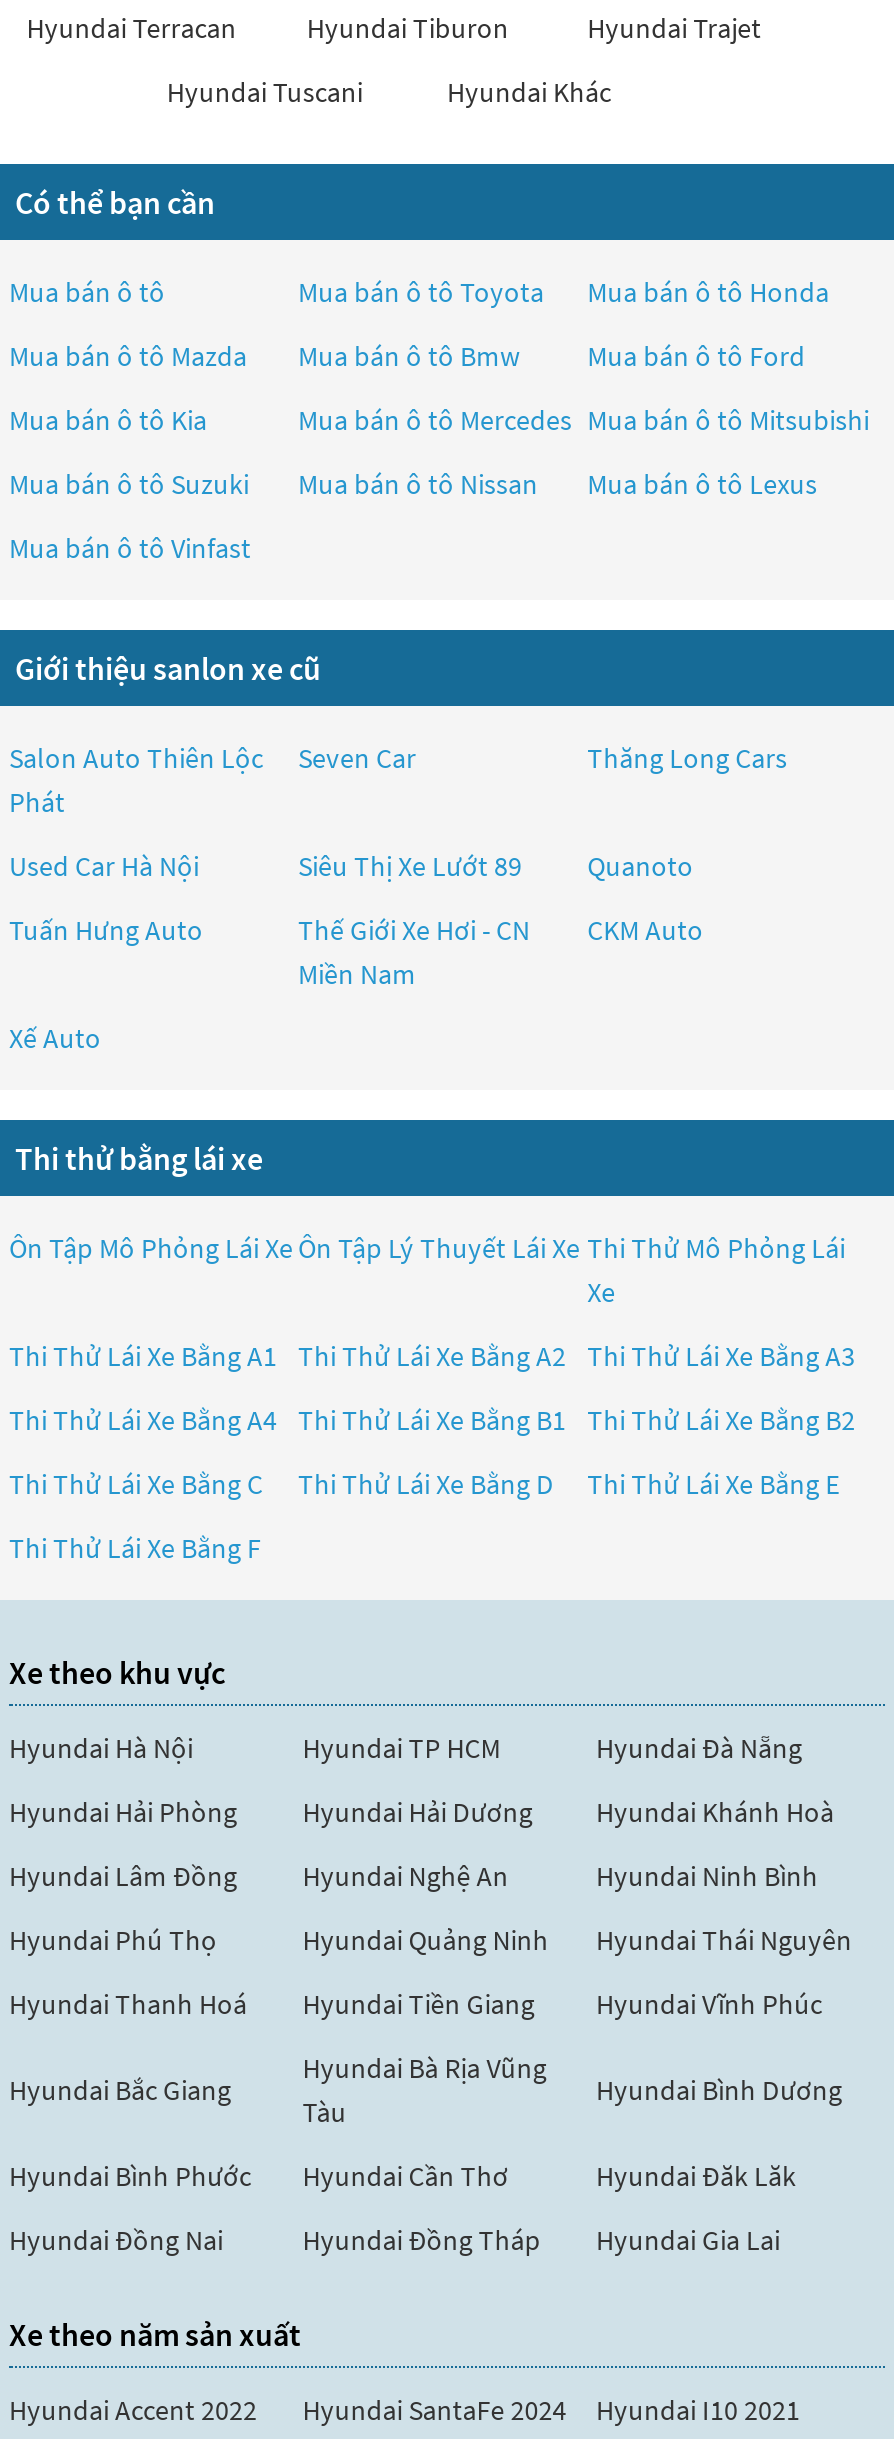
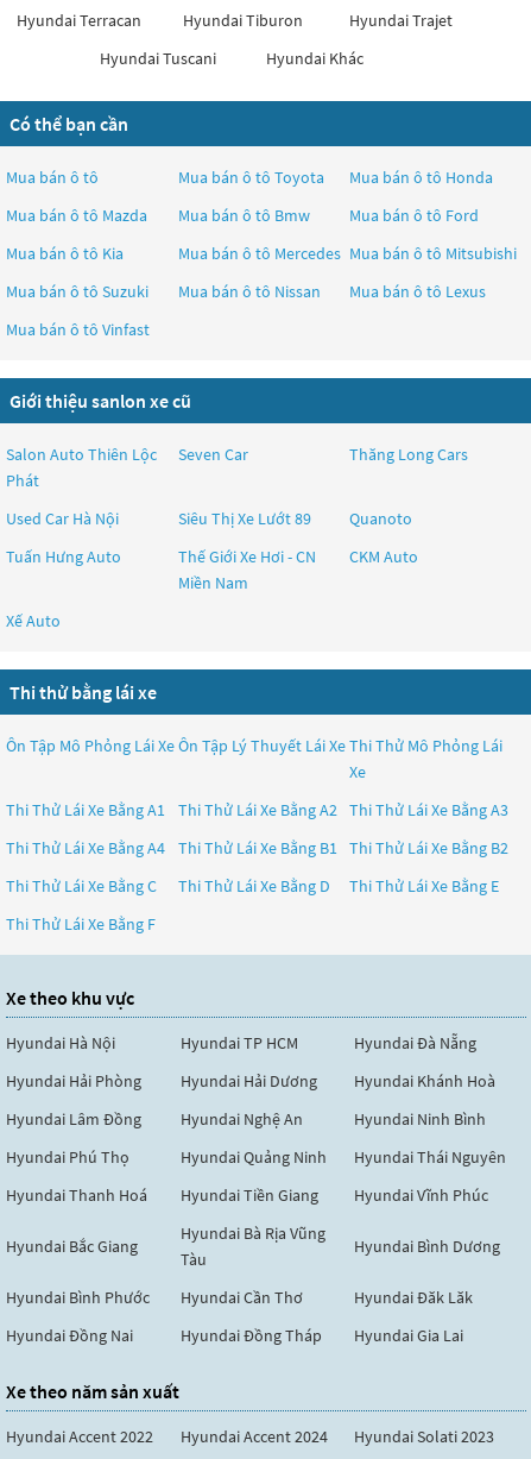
- Hyundai SantaFe 2024
+ Hyundai Accent 2024

- Hyundai I10 2021
+ Hyundai Solati 2023
